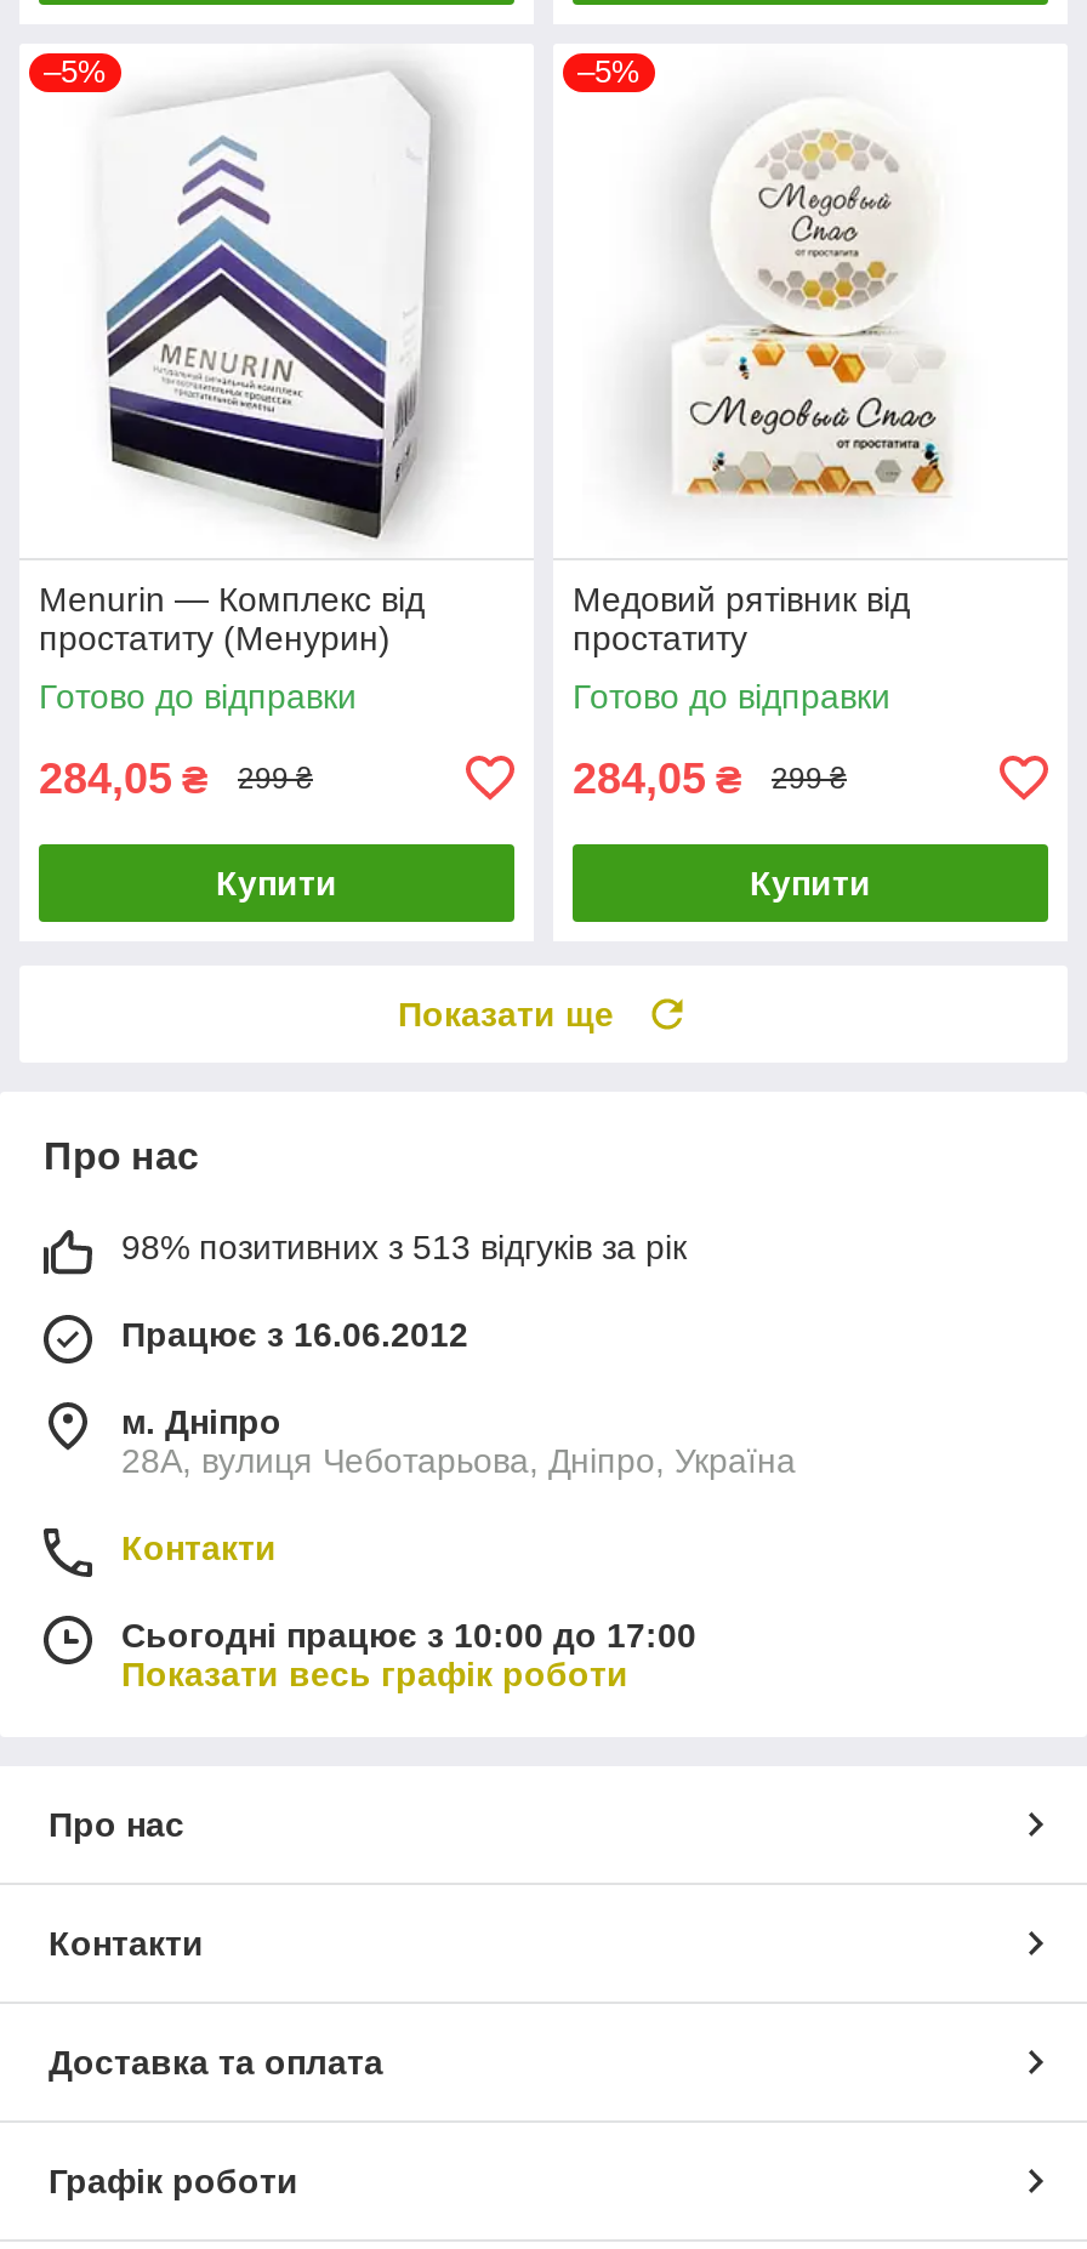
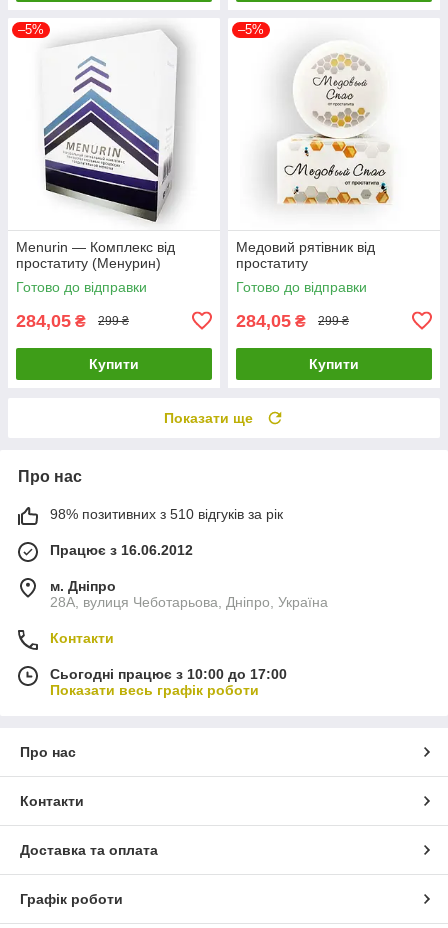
- 98% позитивних з 513 відгуків за рік
+ 98% позитивних з 510 відгуків за рік
